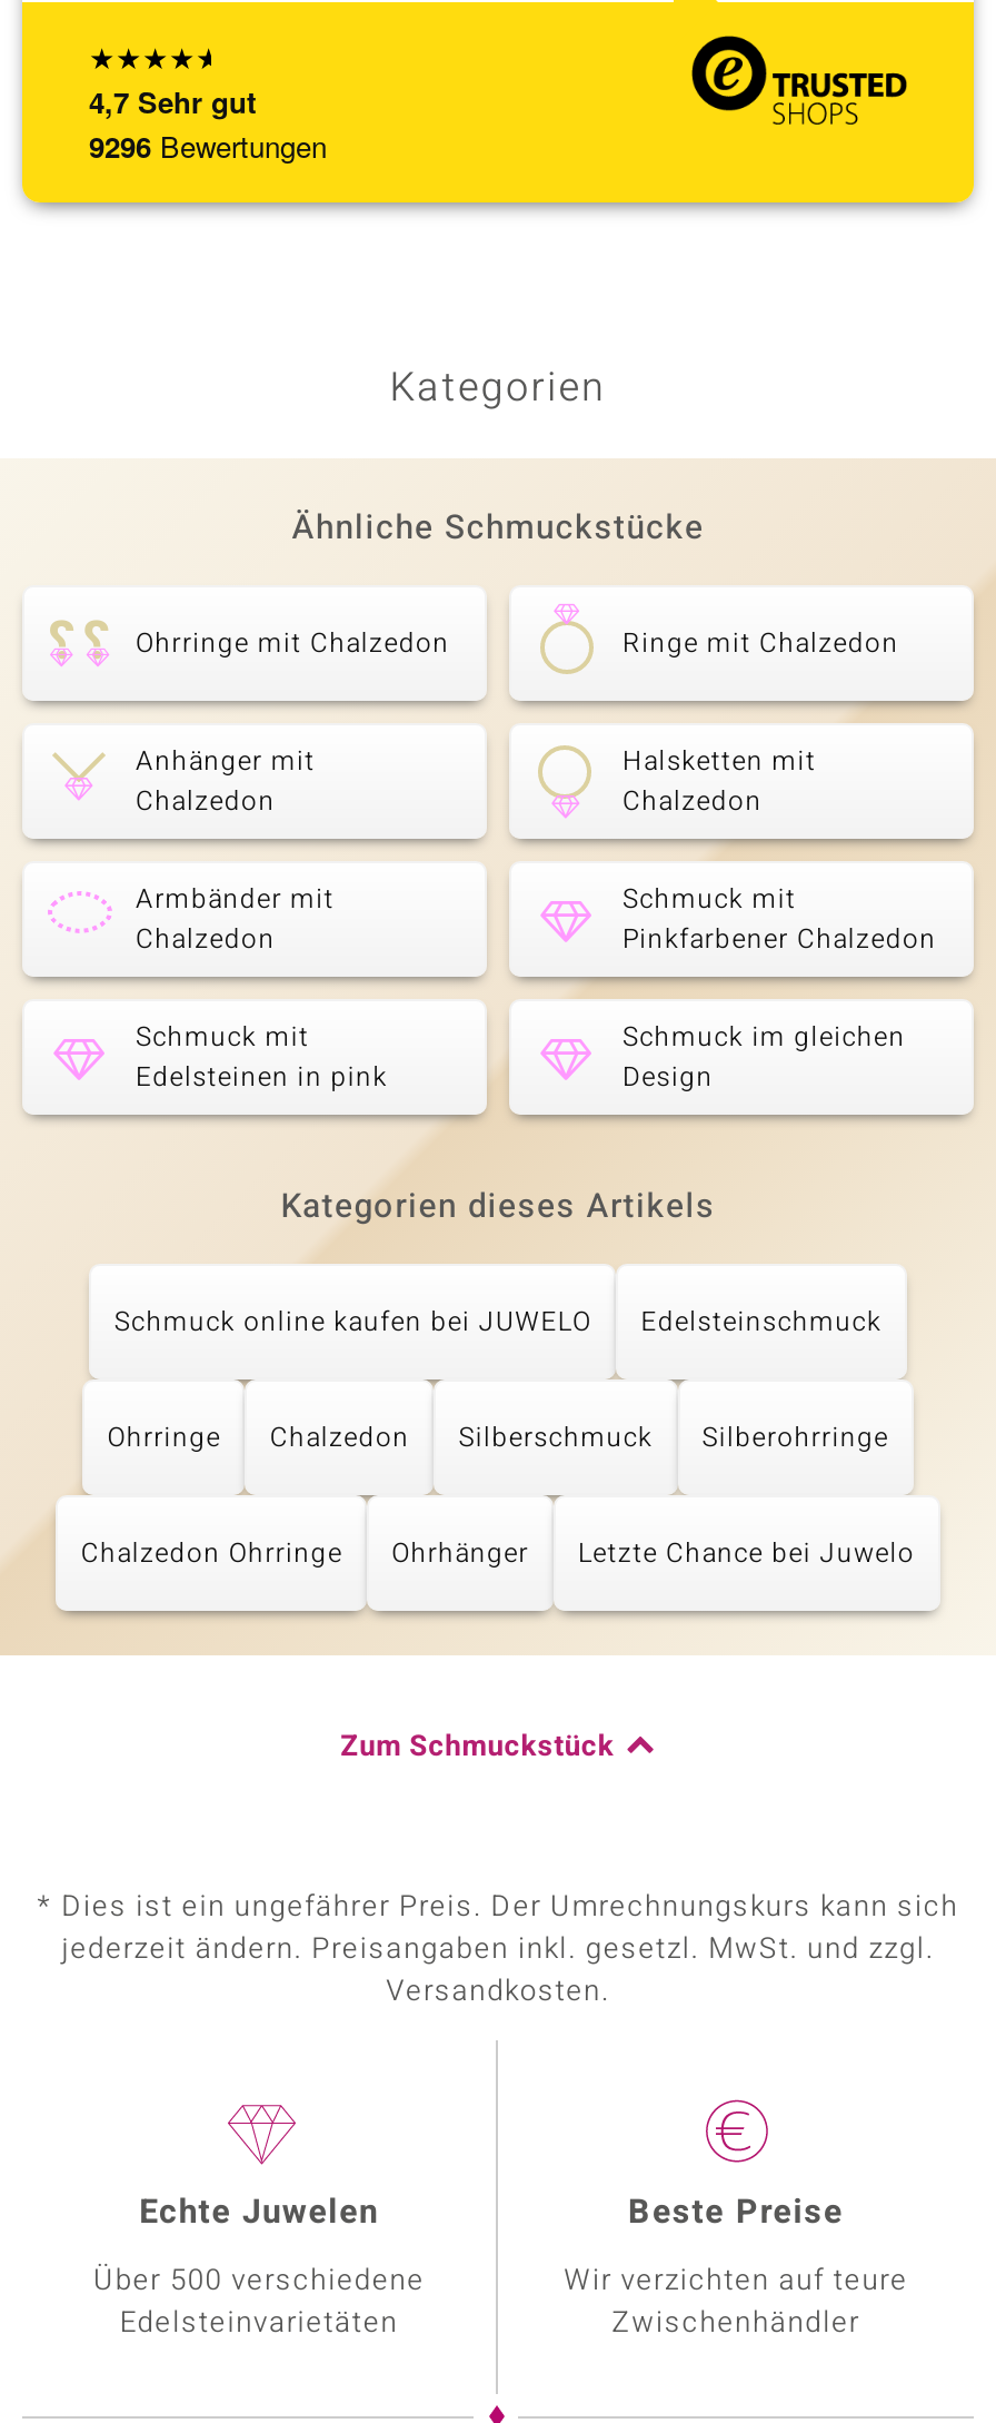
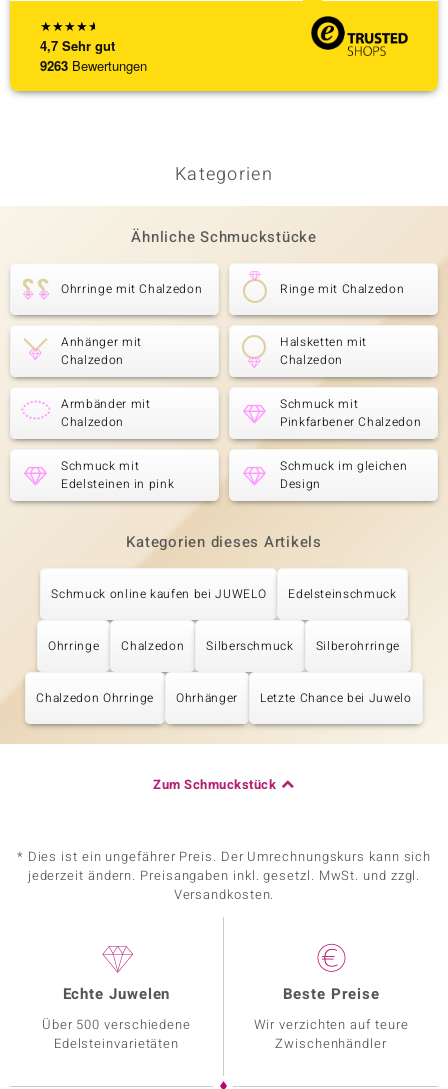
- 9296 Bewertungen
+ 9263 Bewertungen
